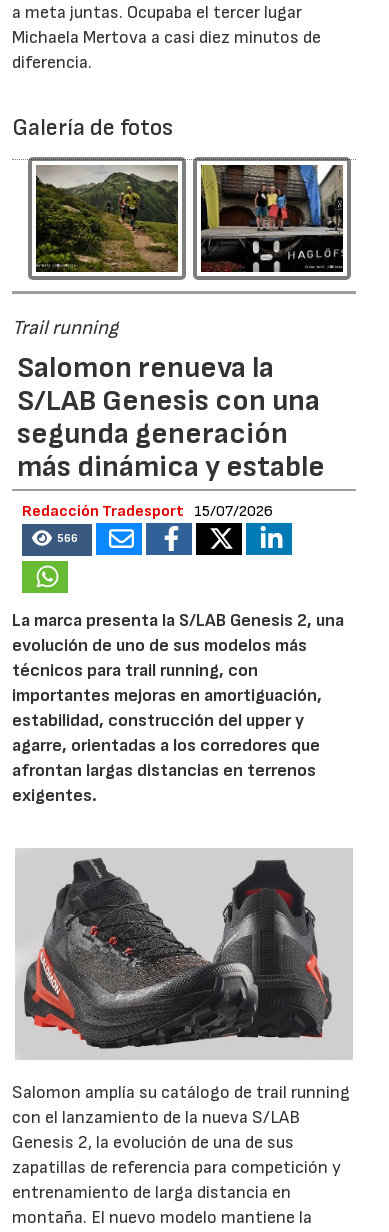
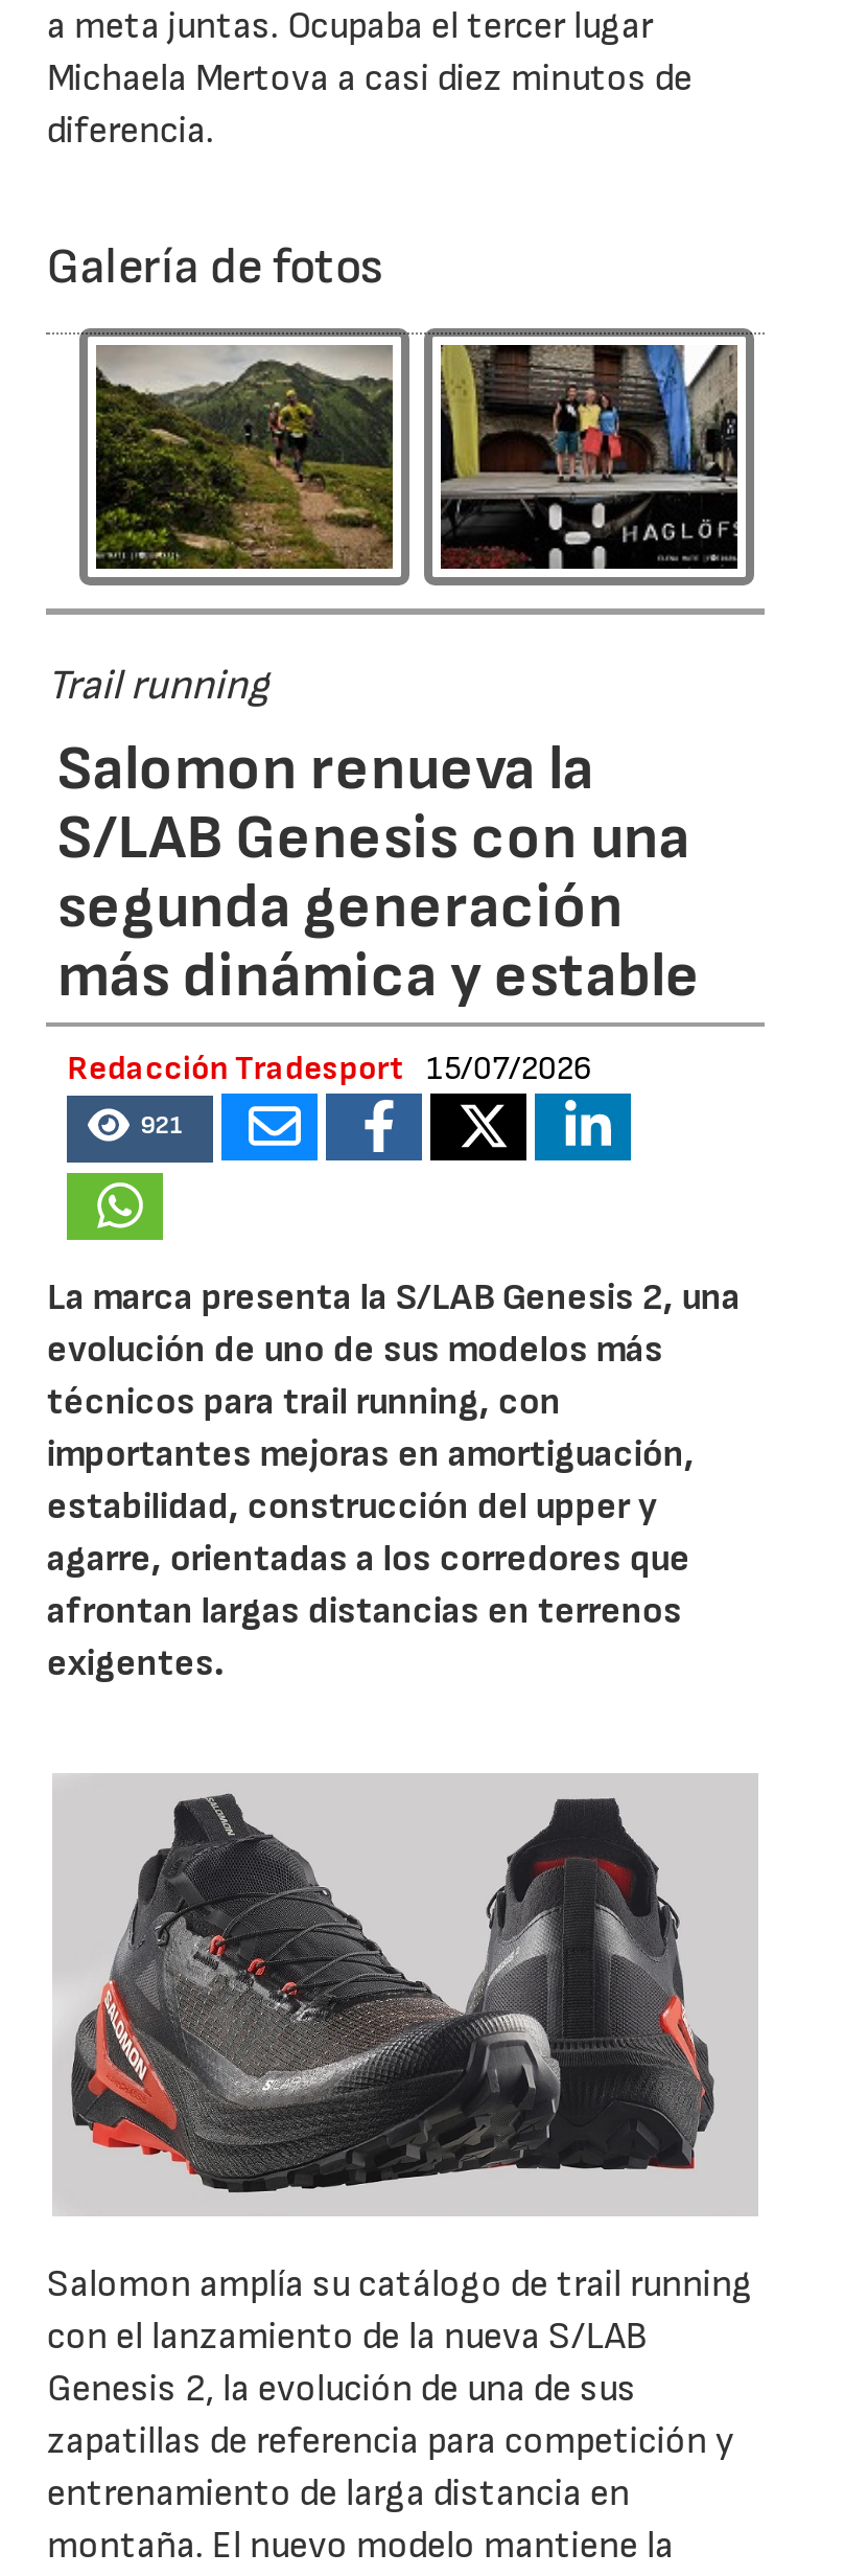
- 566
+ 921
